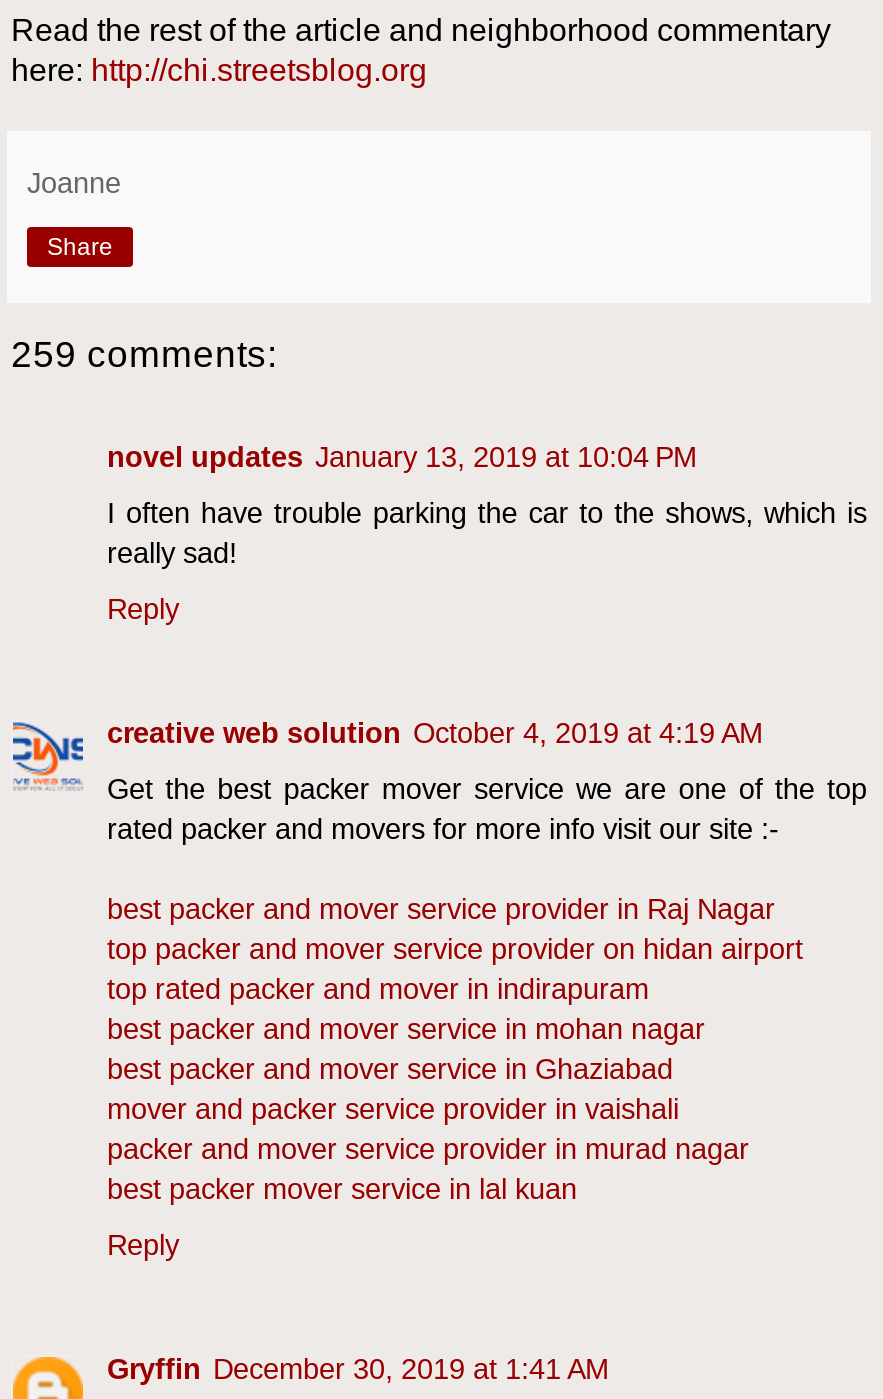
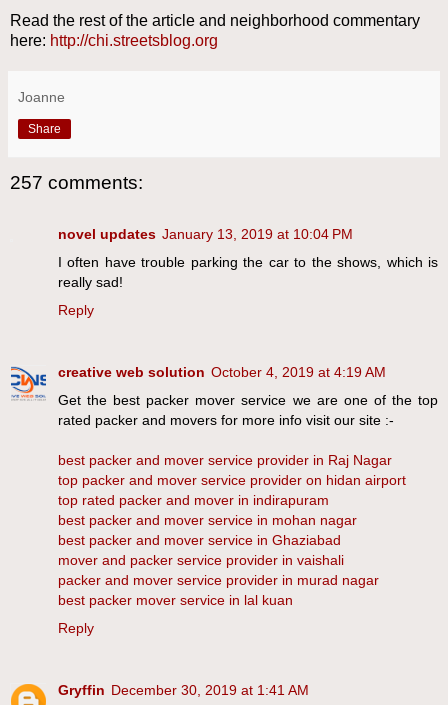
- 259 comments:
+ 257 comments:
